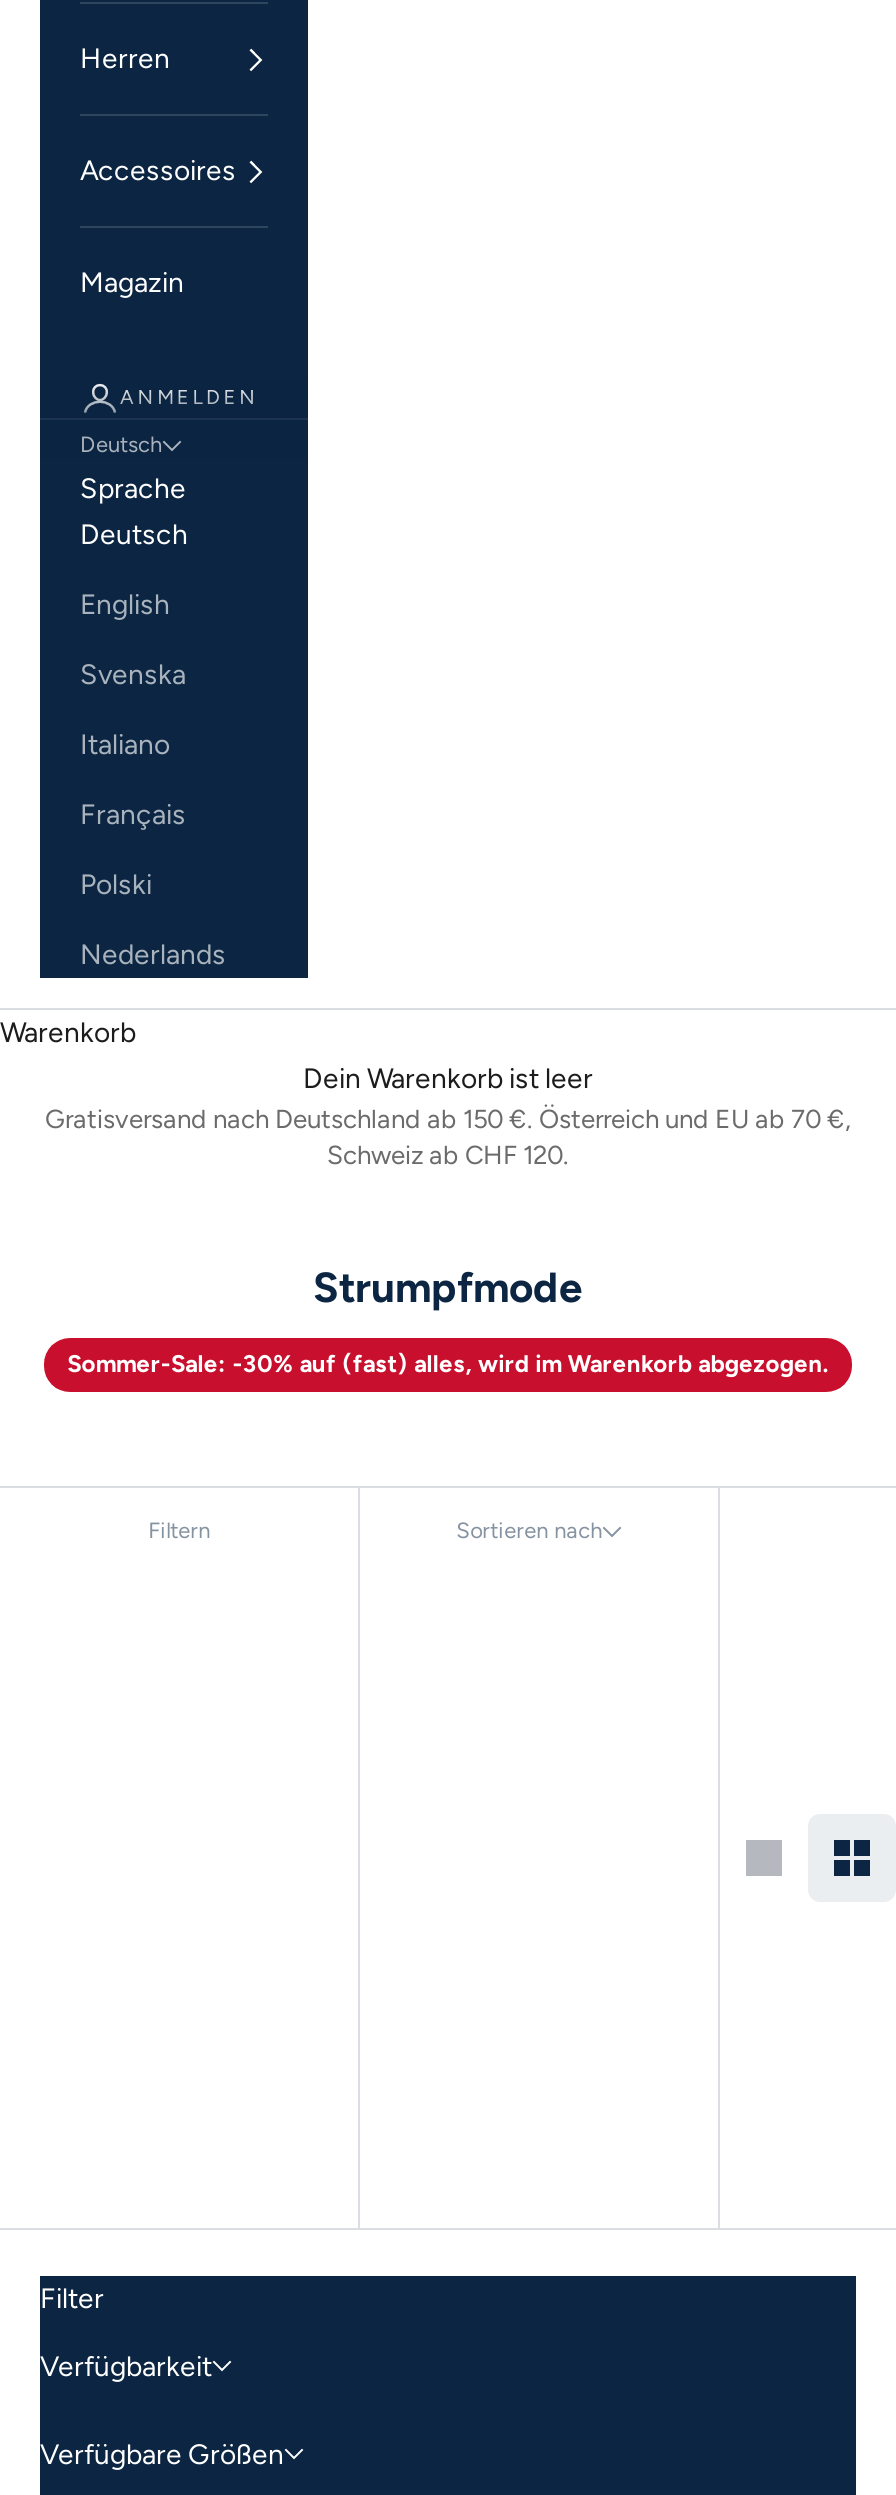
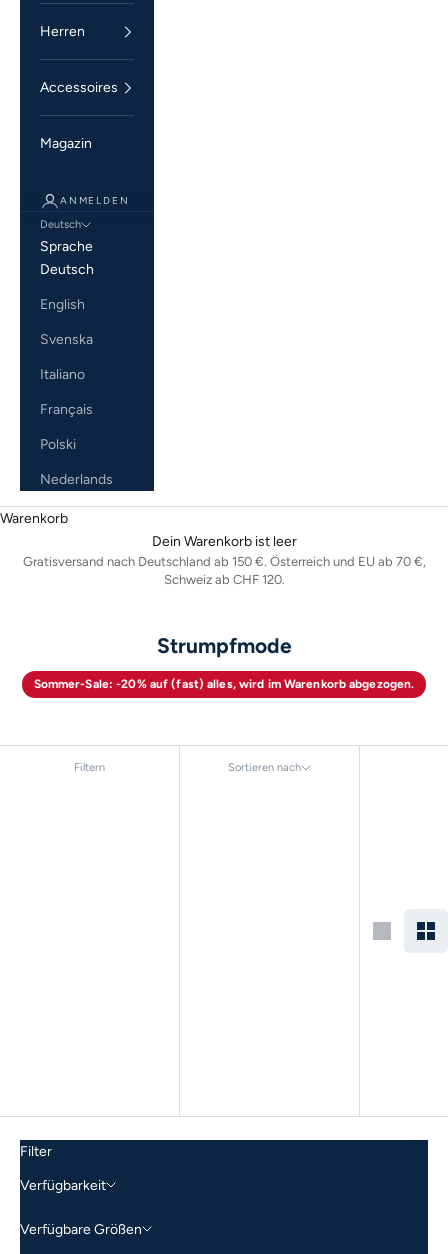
- Sommer-Sale: -30% auf (fast) alles, wird im Warenkorb abgezogen.
+ Sommer-Sale: -20% auf (fast) alles, wird im Warenkorb abgezogen.
